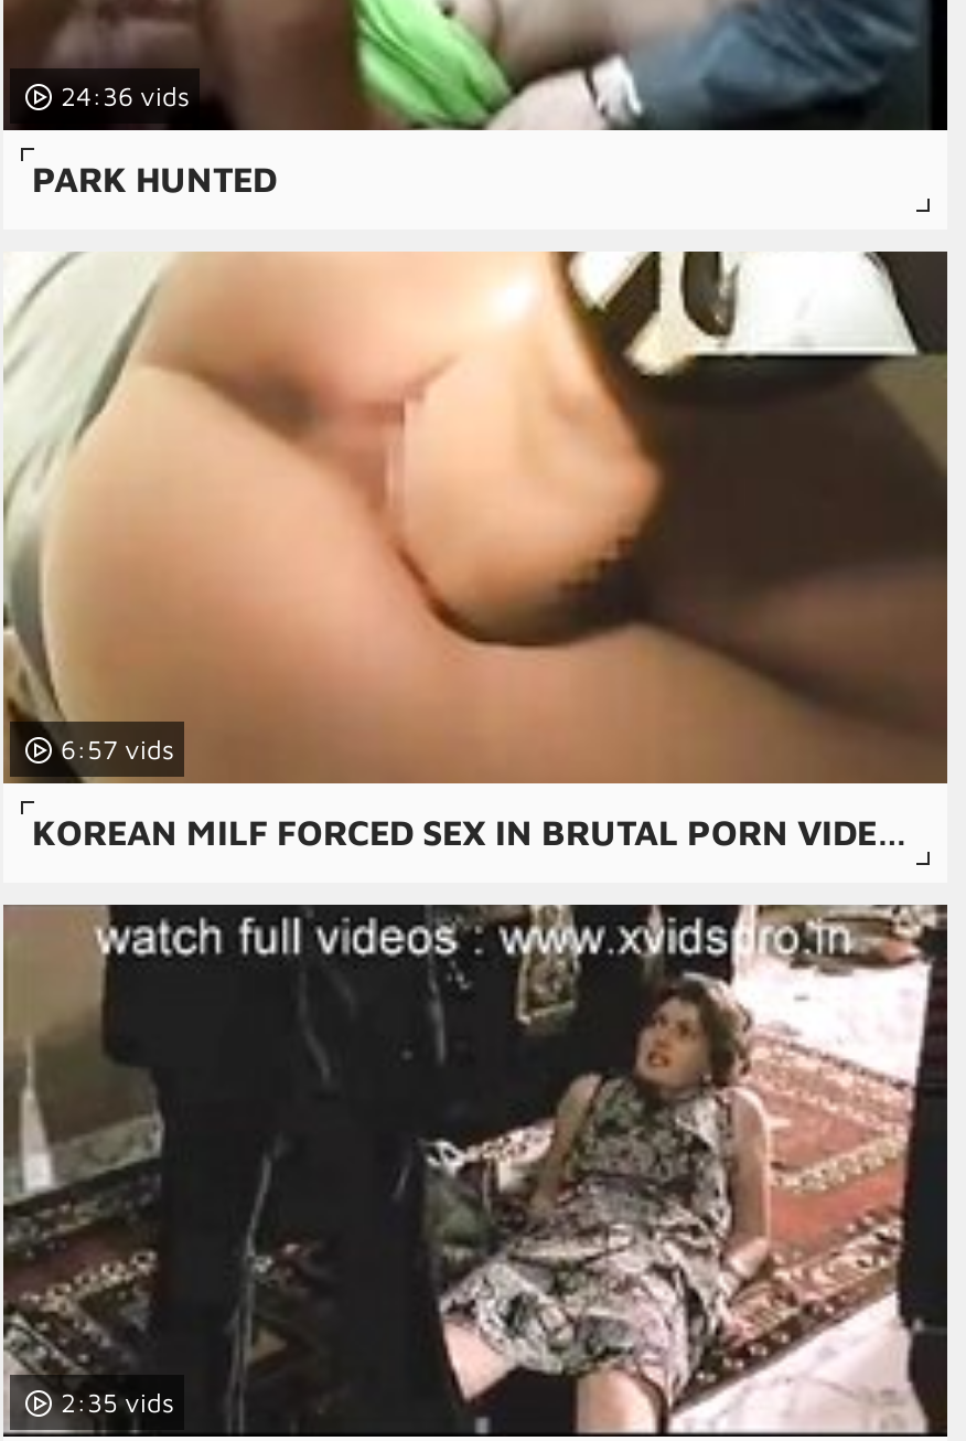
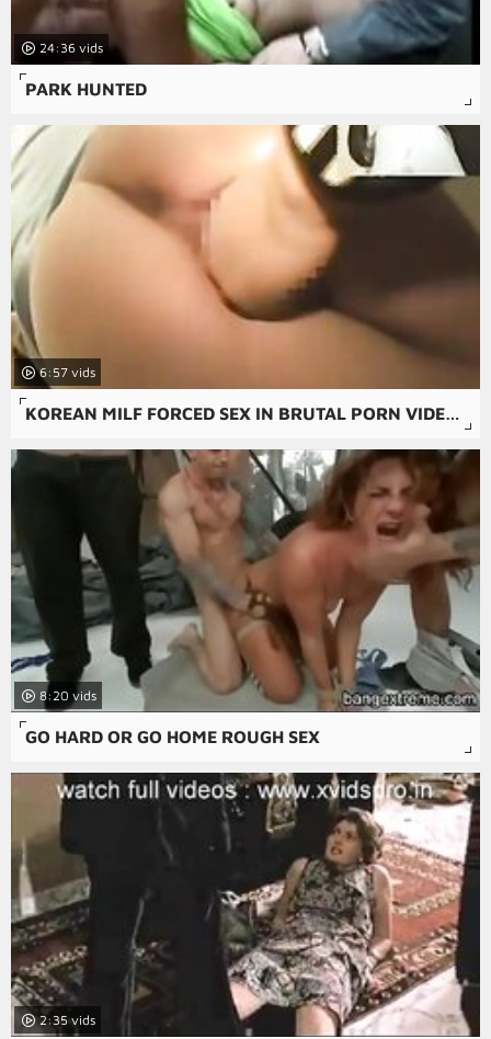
+ [image]
+ 8:20

+ GO HARD OR GO HOME ROUGH SEX
